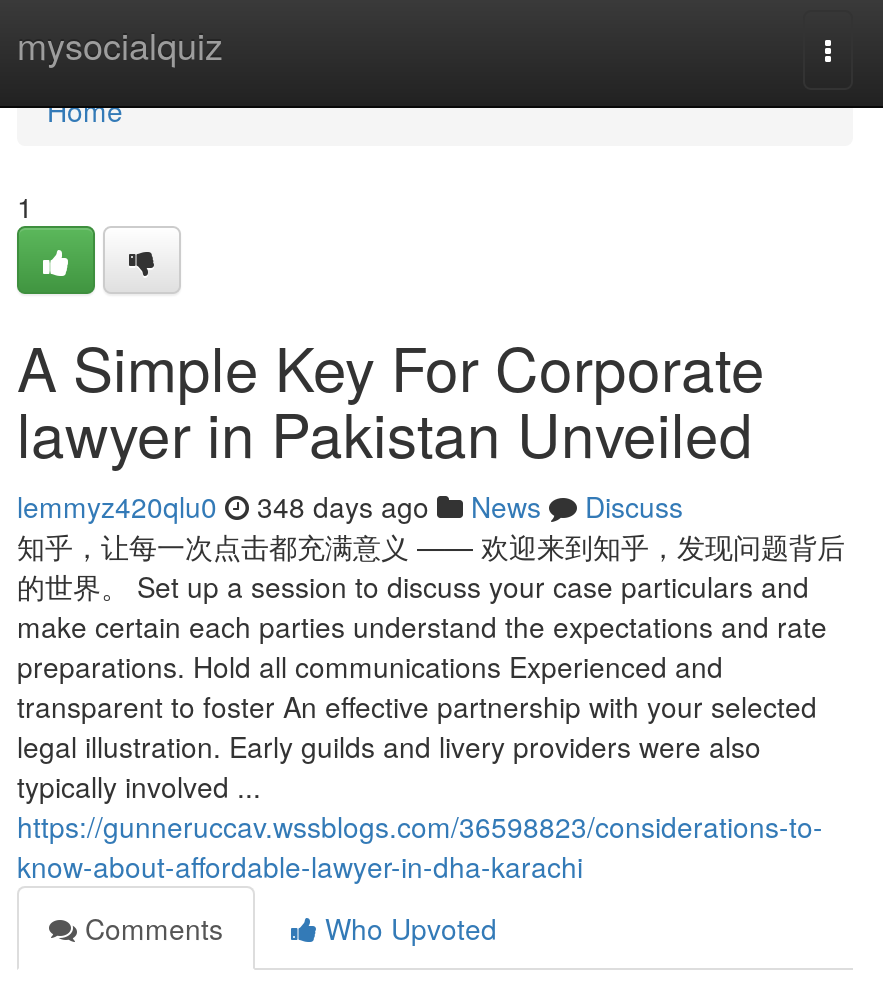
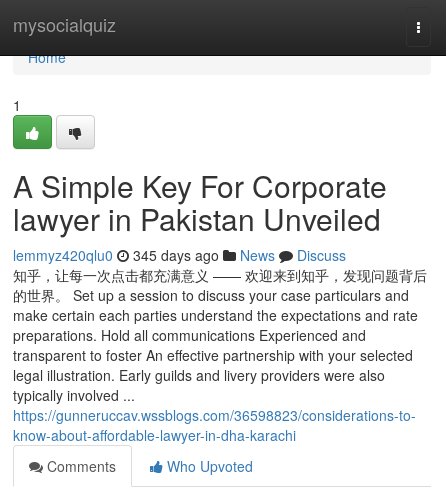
- lemmyz420qlu0 348 days ago News Discuss
+ lemmyz420qlu0 345 days ago News Discuss
